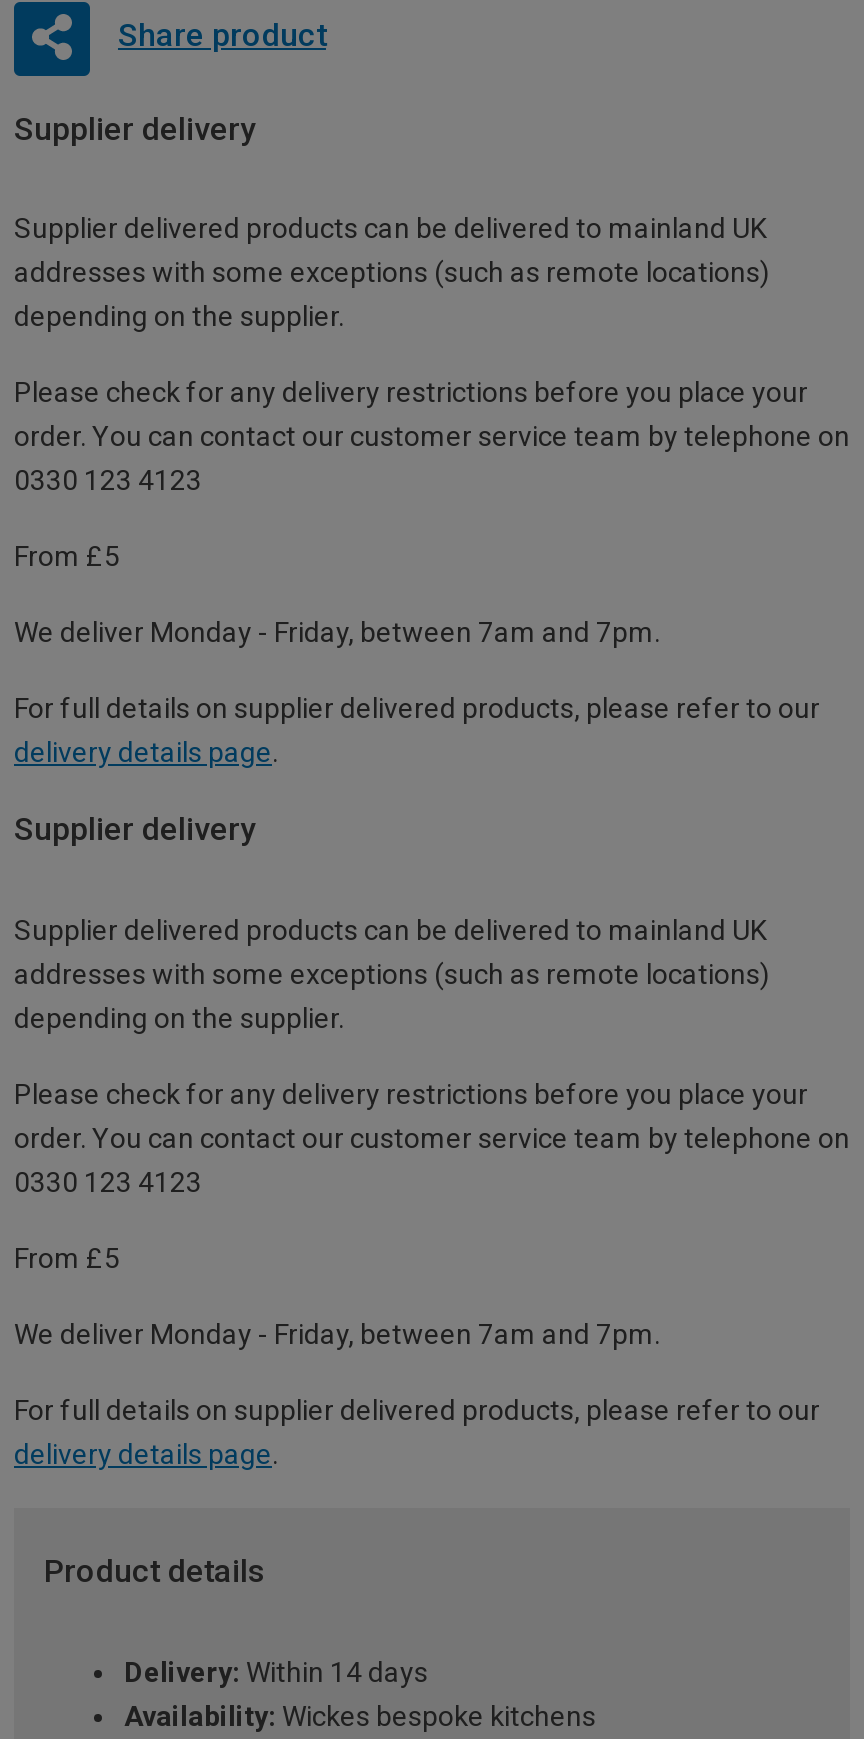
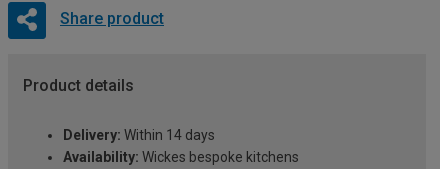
- Supplier delivery
- Supplier delivered products can be delivered to mainland UK
- addresses with some exceptions (such as remote locations)
- depending on the supplier.
- Please check for any delivery restrictions before you place your
- order. You can contact our customer service team by telephone on
- 0330 123 4123
- From £5
- We deliver Monday - Friday, between 7am and 7pm.
- For full details on supplier delivered products, please refer to our
- delivery details page.
- Supplier delivery
- Supplier delivered products can be delivered to mainland UK
- addresses with some exceptions (such as remote locations)
- depending on the supplier.
- Please check for any delivery restrictions before you place your
- order. You can contact our customer service team by telephone on
- 0330 123 4123
- From £5
- We deliver Monday - Friday, between 7am and 7pm.
- For full details on supplier delivered products, please refer to our
- delivery details page.
